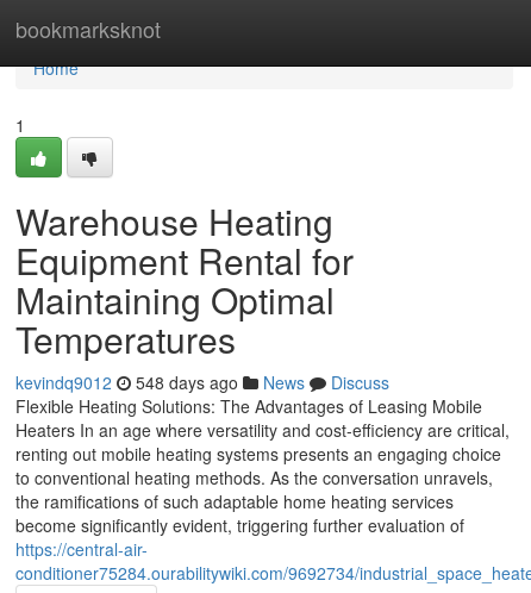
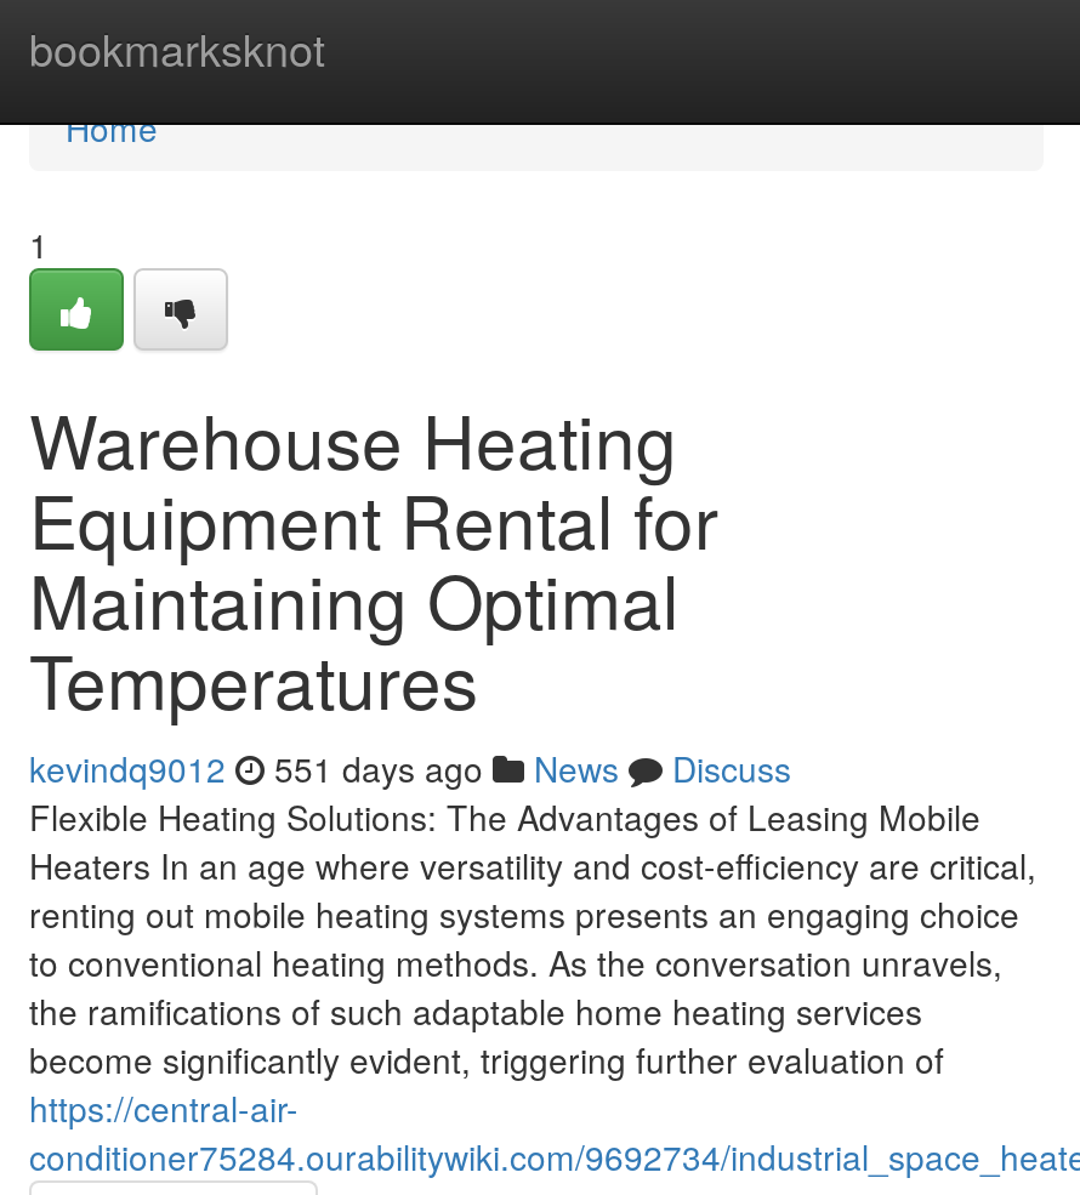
- kevindq9012 548 days ago News Discuss
+ kevindq9012 551 days ago News Discuss
